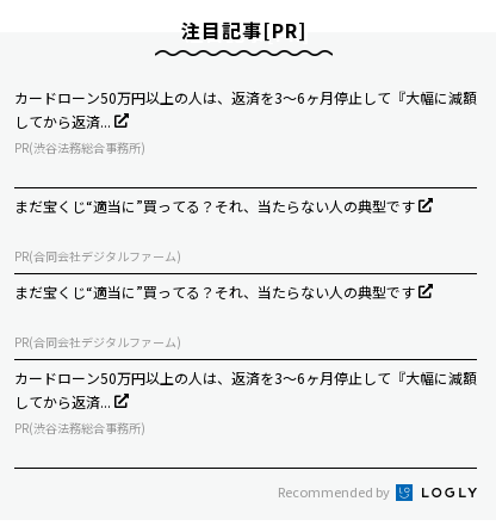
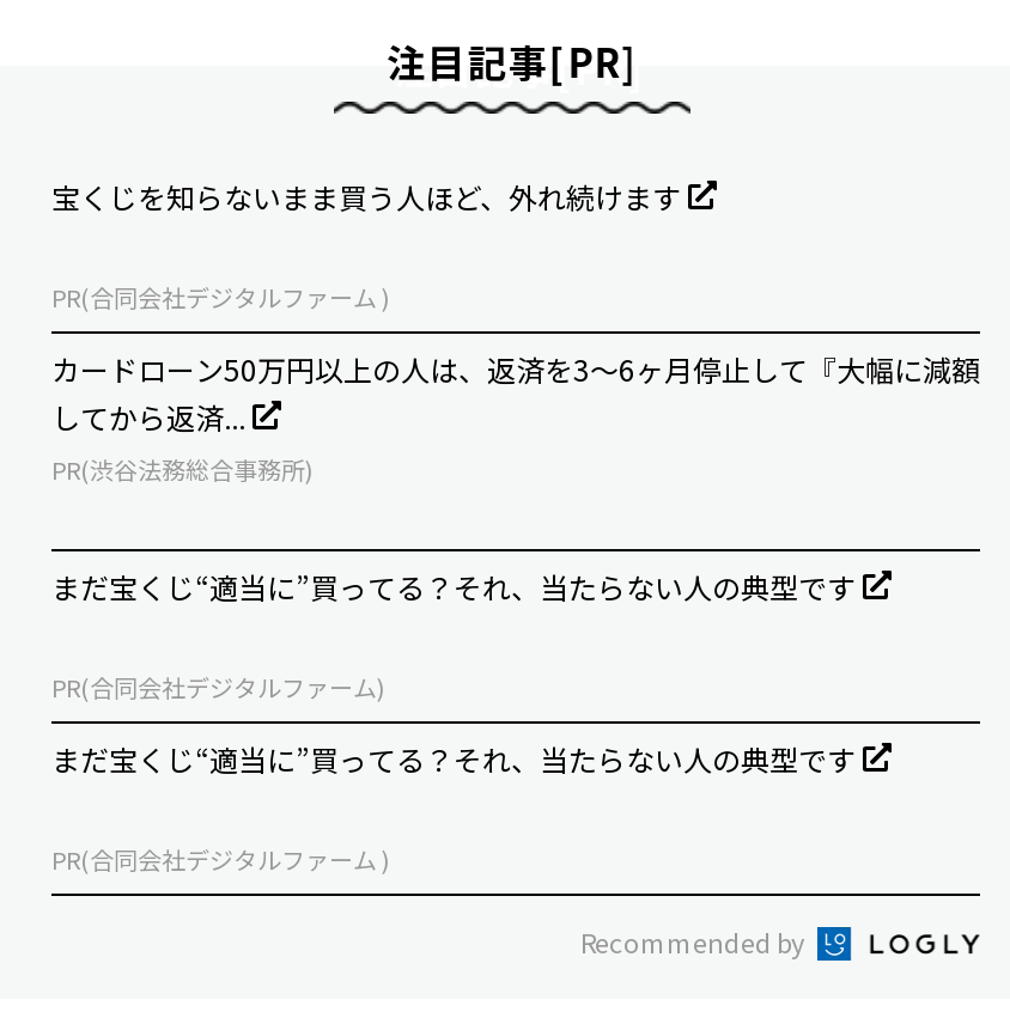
+ 宝くじを知らないまま買う人ほど、外れ続けます
+ PR(合同会社デジタルファーム )

moved down: カードローン50万円以上の人は、返済を3～6ヶ月停止して『大幅に減額 | してから返済... | PR(渋谷法務総合事務所) | まだ宝くじ“適当に”買ってる？それ、当たらない人の典型です | PR(合同会社デジタルファーム) | まだ宝くじ“適当に”買ってる？それ、当たらない人の典型です

- PR(合同会社デジタルファーム)
- カードローン50万円以上の人は、返済を3～6ヶ月停止して『大幅に減額
- してから返済...
- PR(渋谷法務総合事務所)
+ PR(合同会社デジタルファーム )
